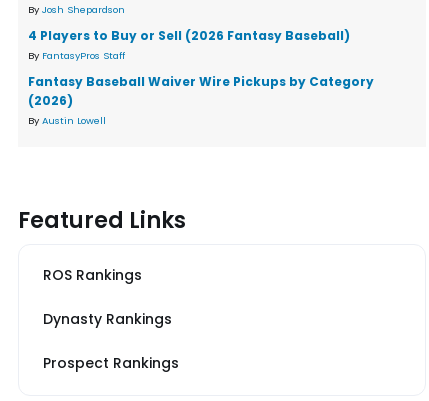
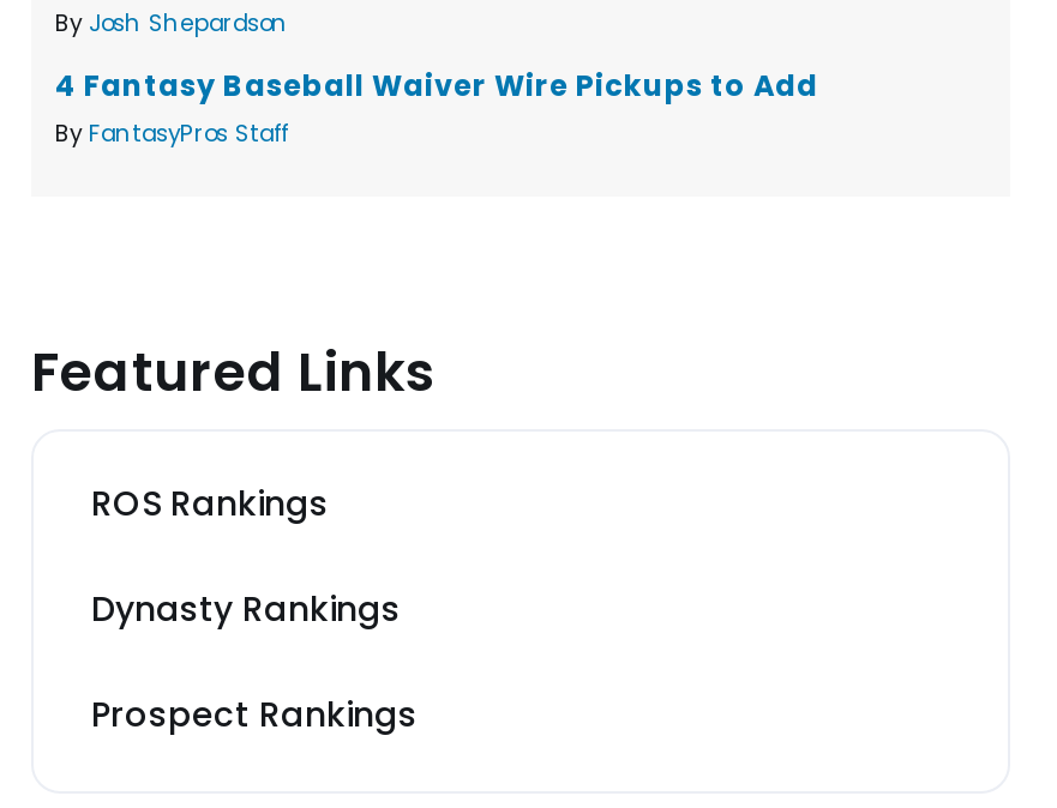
- 4 Players to Buy or Sell (2026 Fantasy Baseball)
+ 4 Fantasy Baseball Waiver Wire Pickups to Add

- Fantasy Baseball Waiver Wire Pickups by Category
- (2026)
- By Austin Lowell
